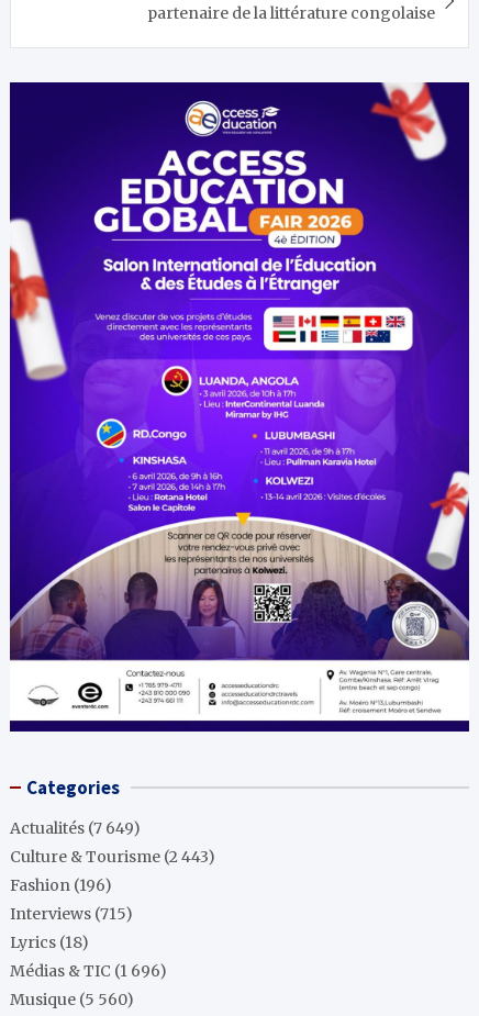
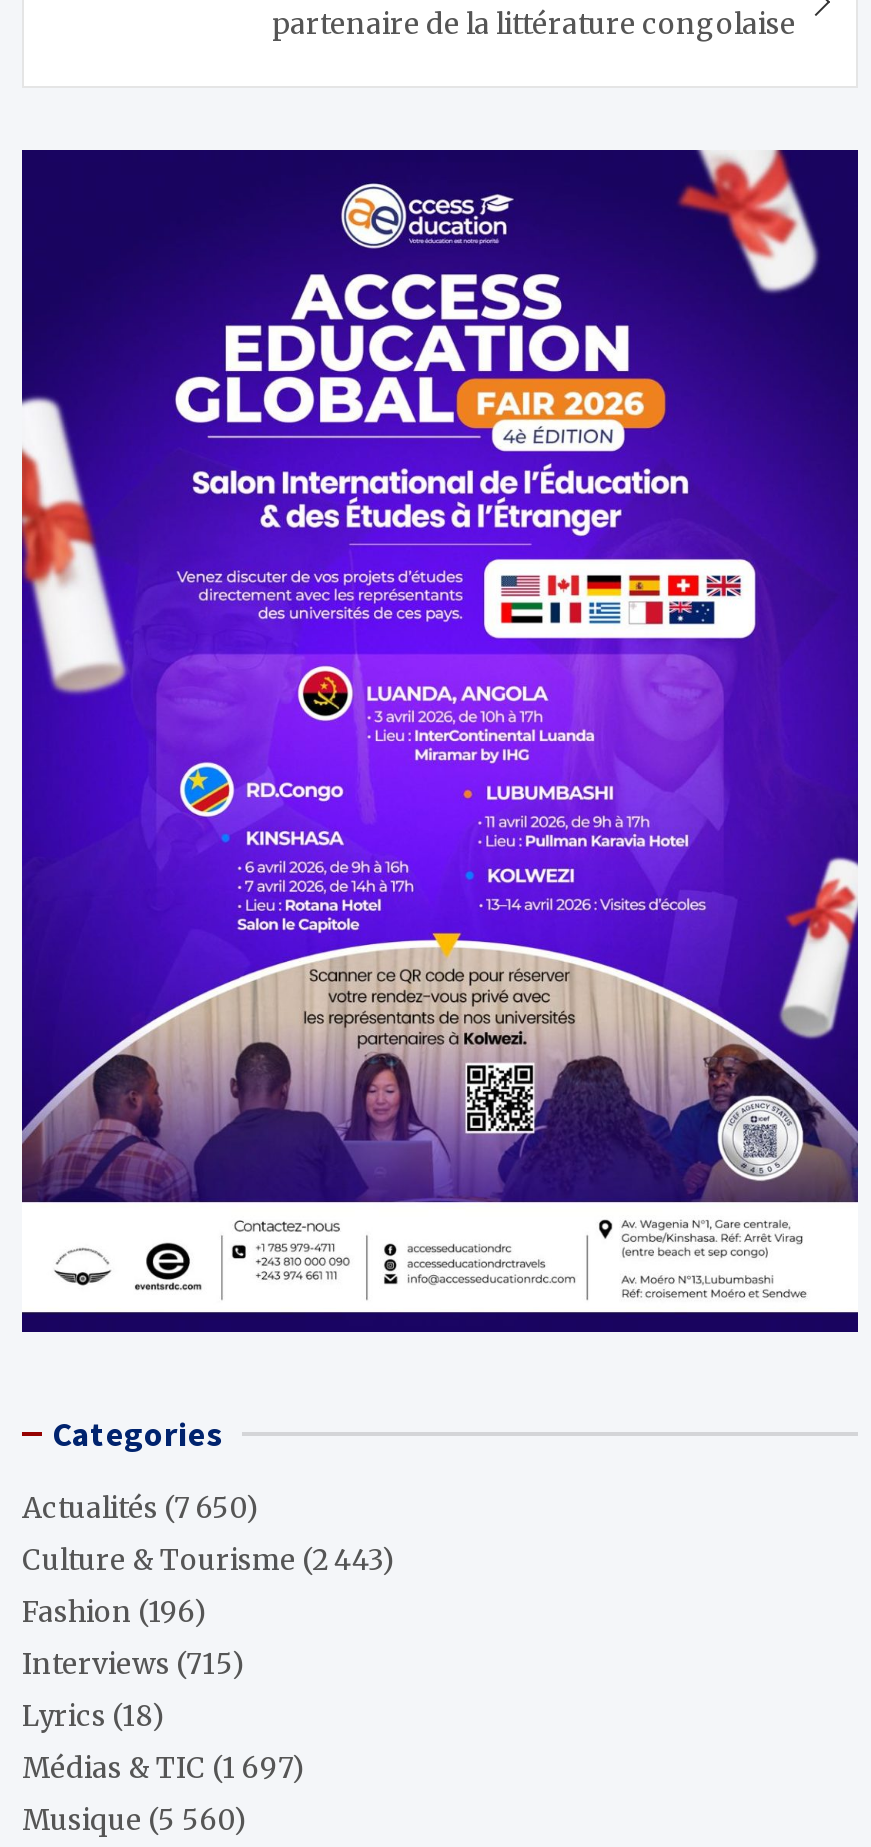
- Actualités (7 649)
+ Actualités (7 650)

- Médias & TIC (1 696)
+ Médias & TIC (1 697)
